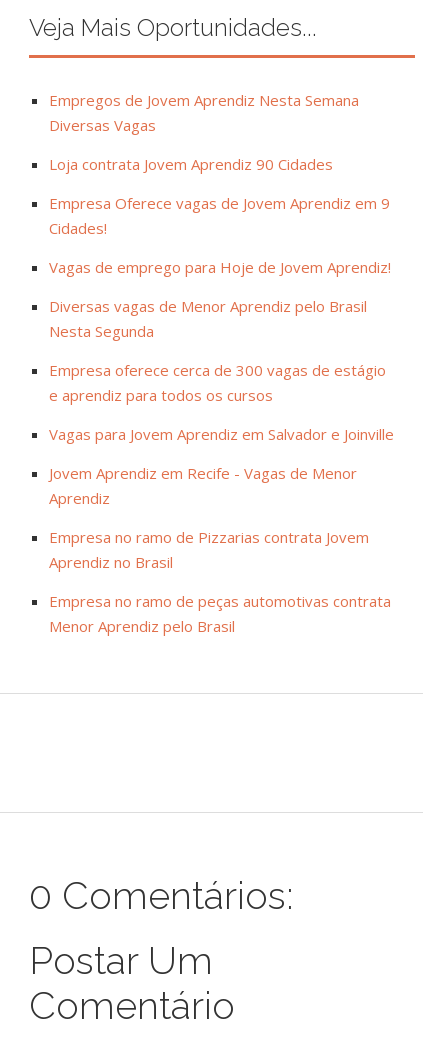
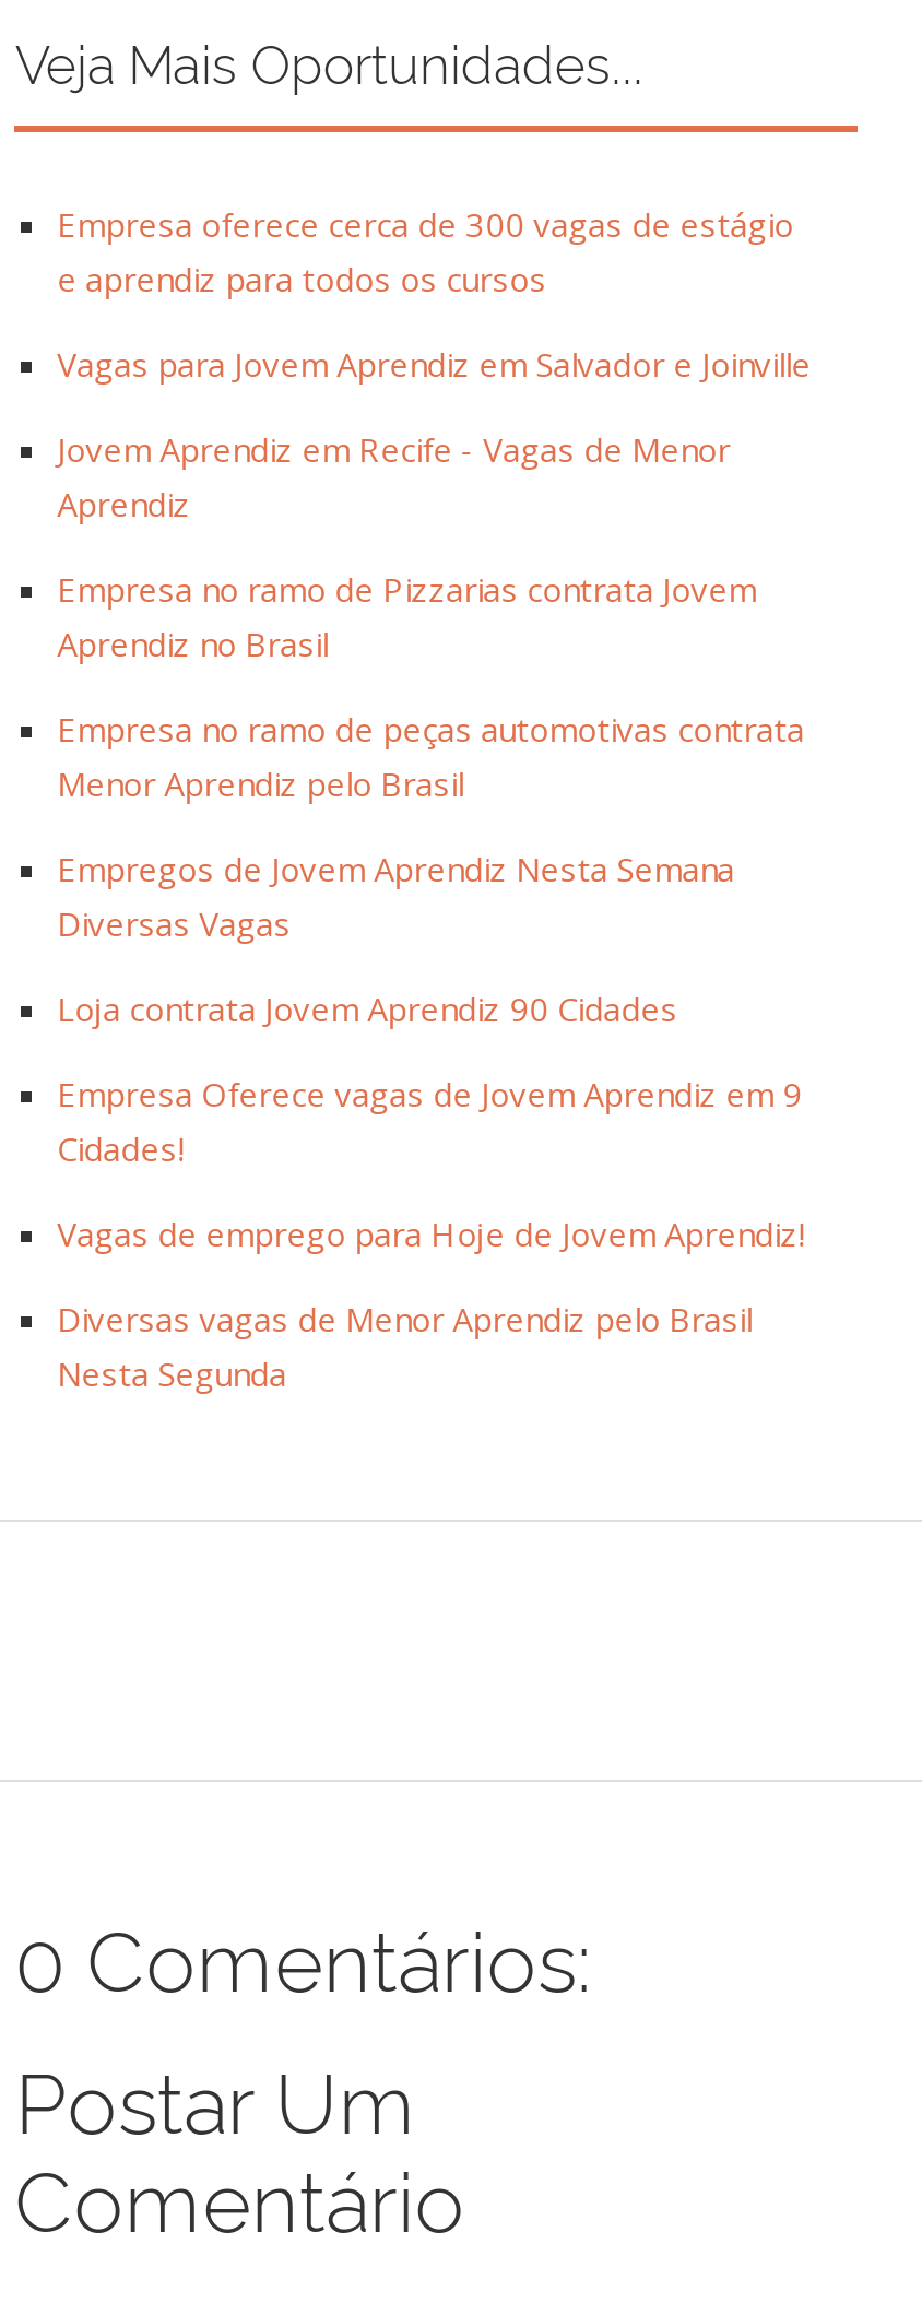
moved down: Empregos de Jovem Aprendiz Nesta Semana | Diversas Vagas | Loja contrata Jovem Aprendiz 90 Cidades | Empresa Oferece vagas de Jovem Aprendiz em 9 | Cidades! | Vagas de emprego para Hoje de Jovem Aprendiz! | Diversas vagas de Menor Aprendiz pelo Brasil | Nesta Segunda

moved up: Empresa oferece cerca de 300 vagas de estágio | e aprendiz para todos os cursos | Vagas para Jovem Aprendiz em Salvador e Joinville | ... | Empresa no ramo de peças automotivas contrata | Menor Aprendiz pelo Brasil
